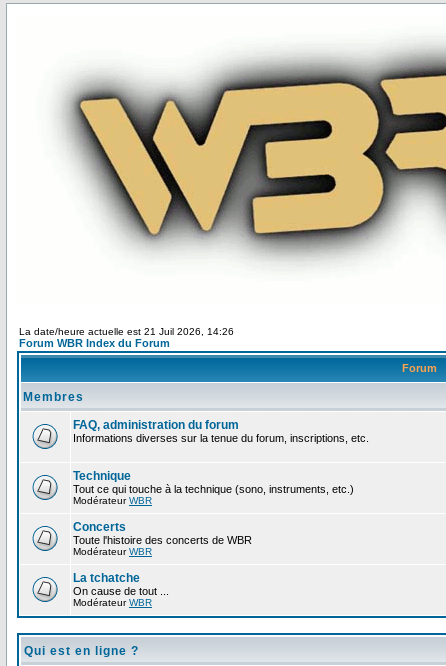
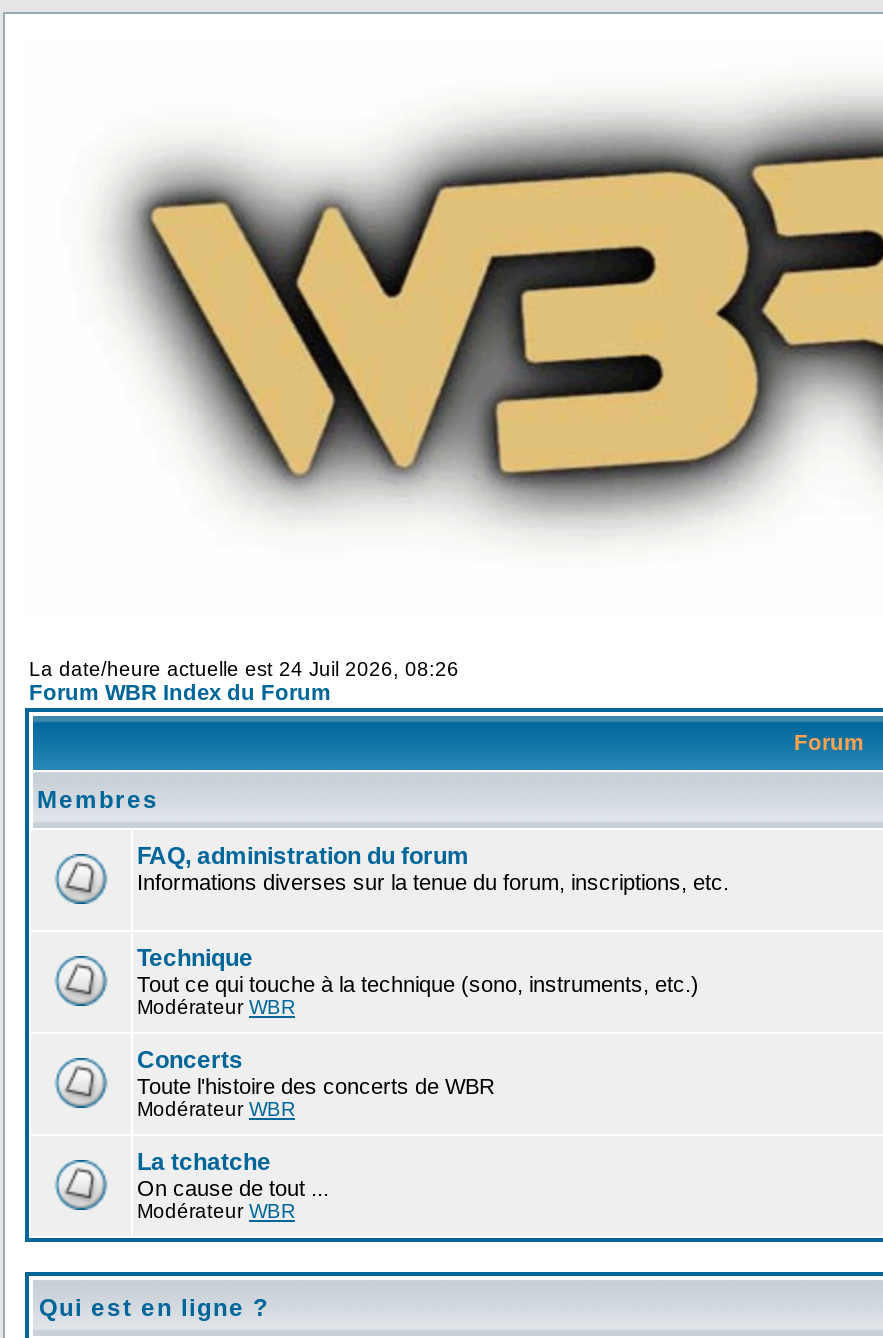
- La date/heure actuelle est 21 Juil 2026, 14:26
+ La date/heure actuelle est 24 Juil 2026, 08:26
